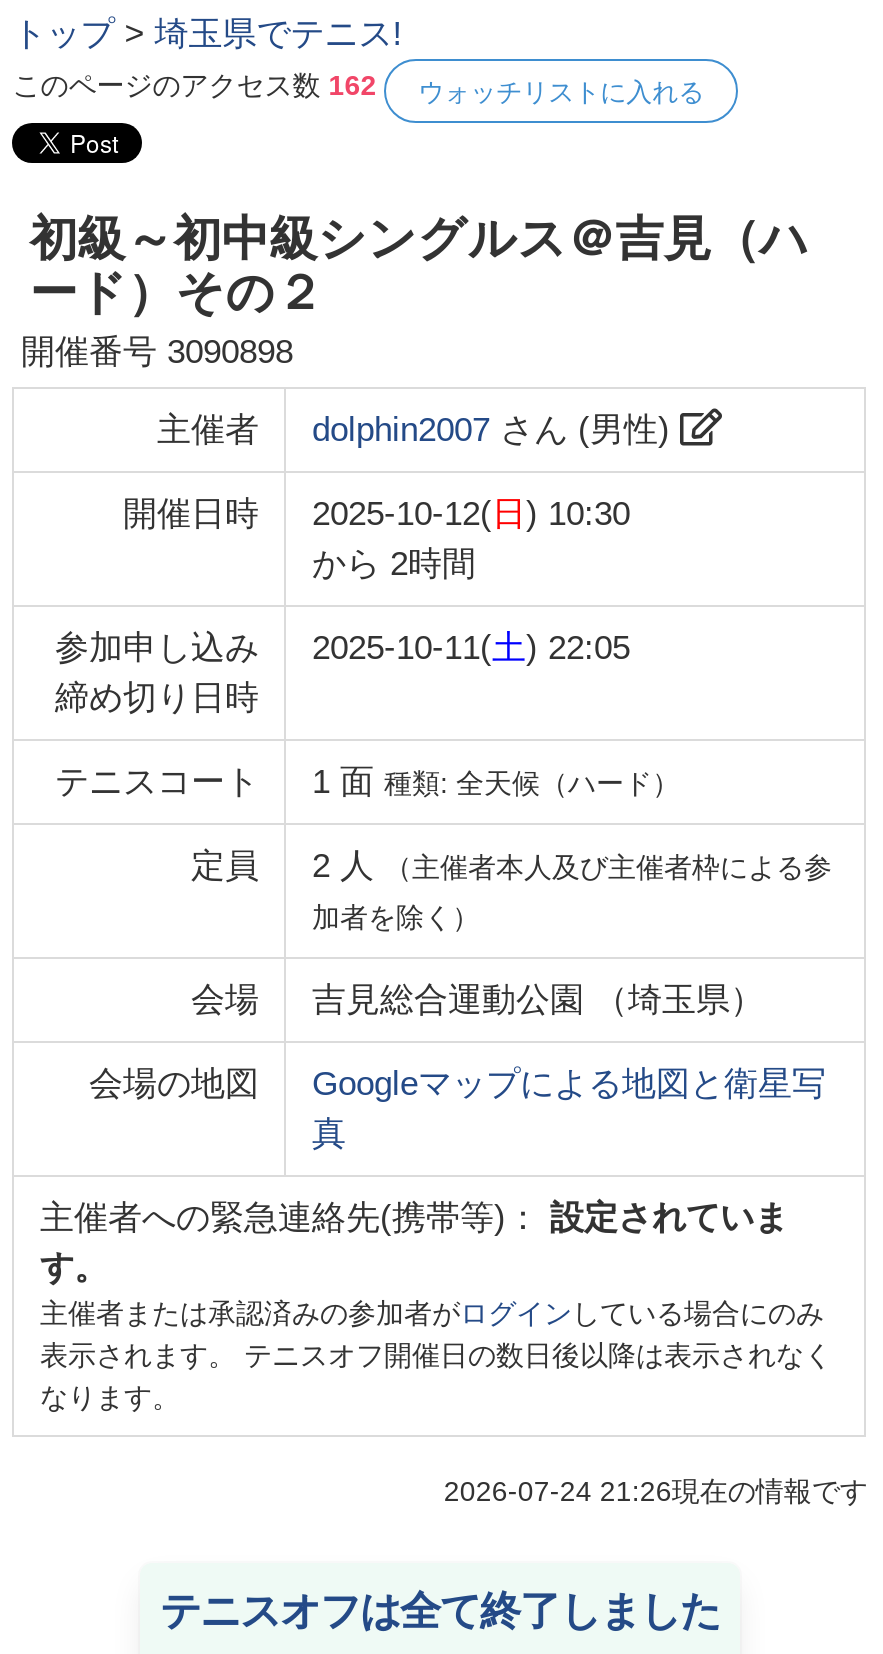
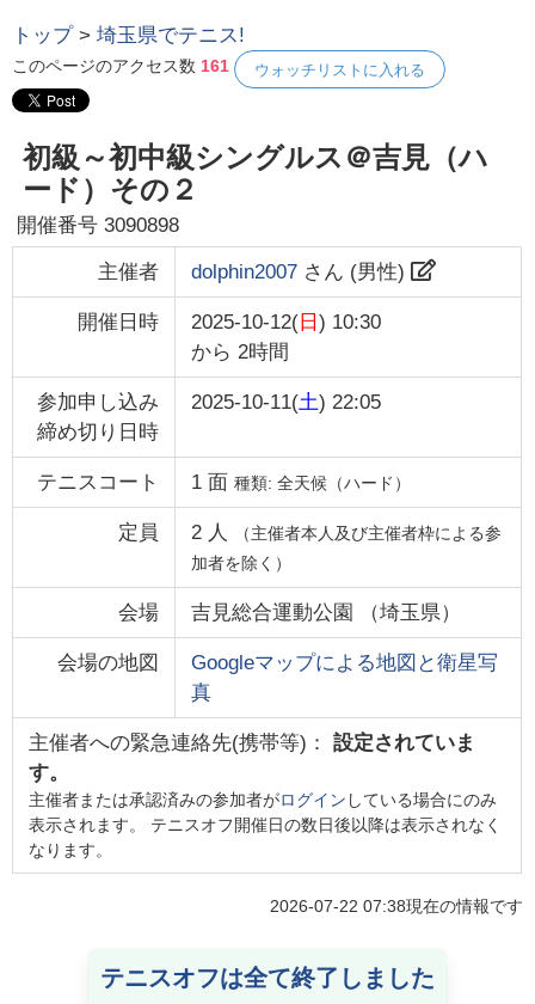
- このページのアクセス数162
+ このページのアクセス数161

- 2026-07-24 21:26現在の情報です
+ 2026-07-22 07:38現在の情報です
